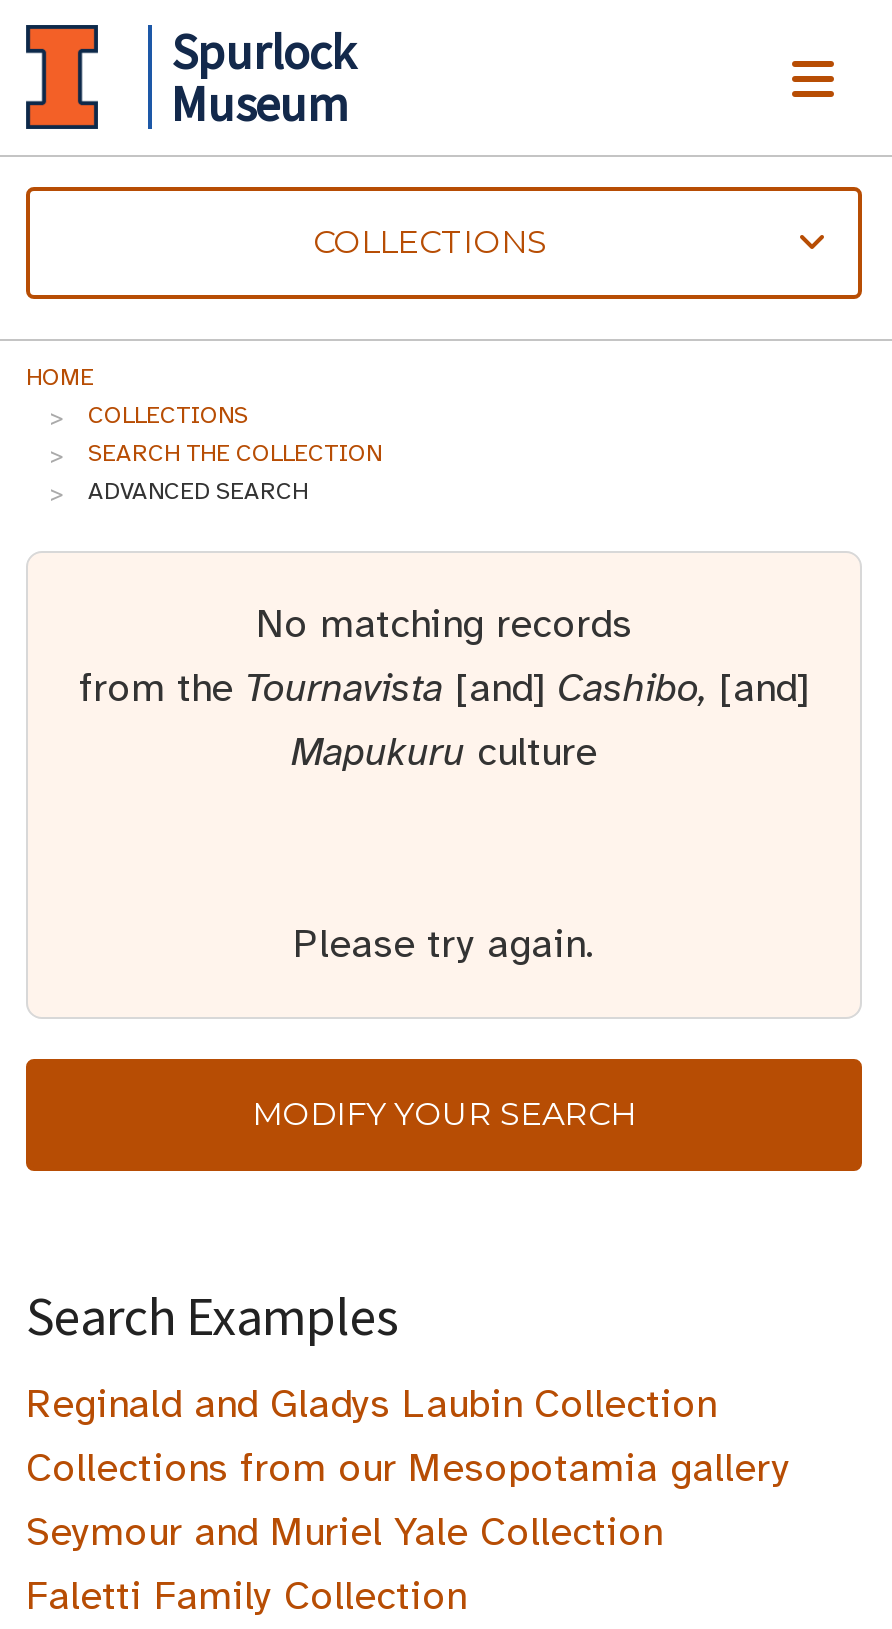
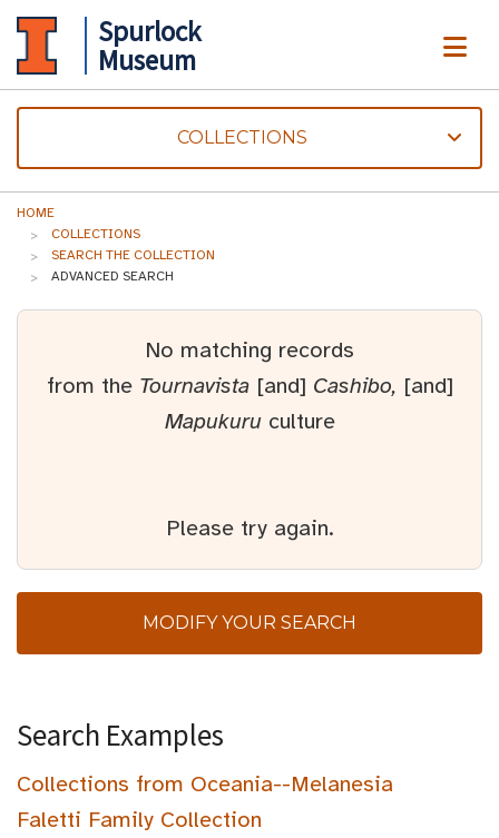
- Reginald and Gladys Laubin Collection
- Collections from our Mesopotamia gallery
- Seymour and Muriel Yale Collection
+ Collections from Oceania--Melanesia
